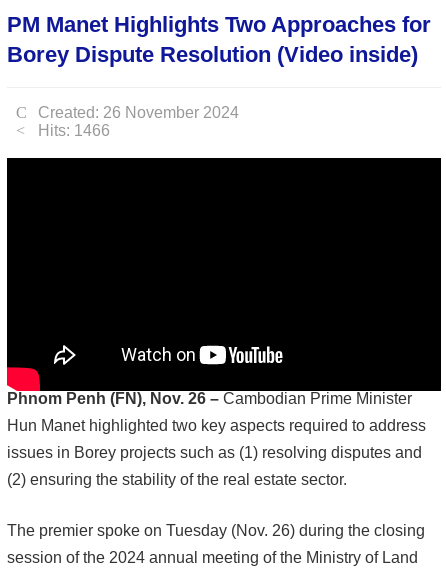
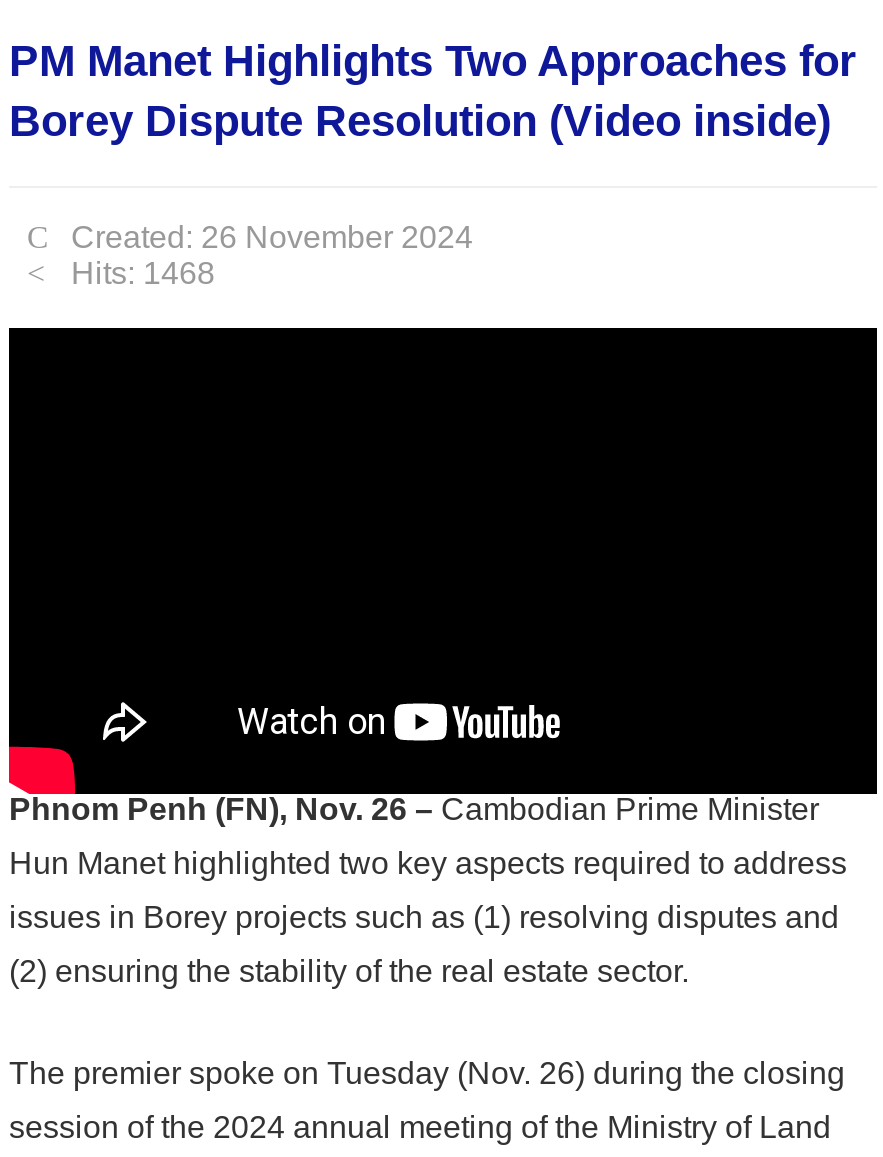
- Hits: 1466
+ Hits: 1468
